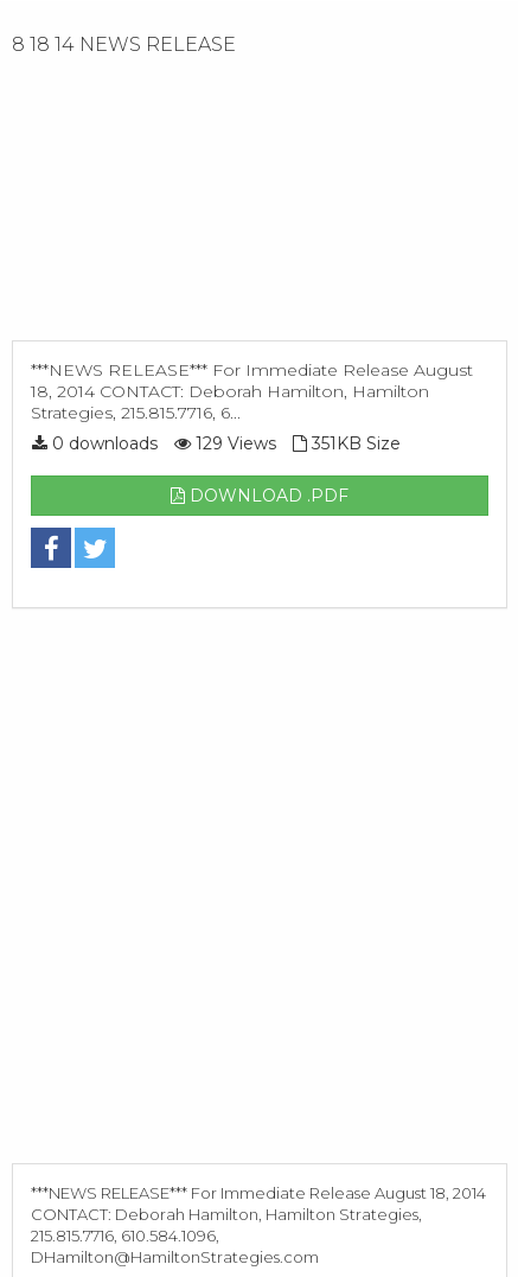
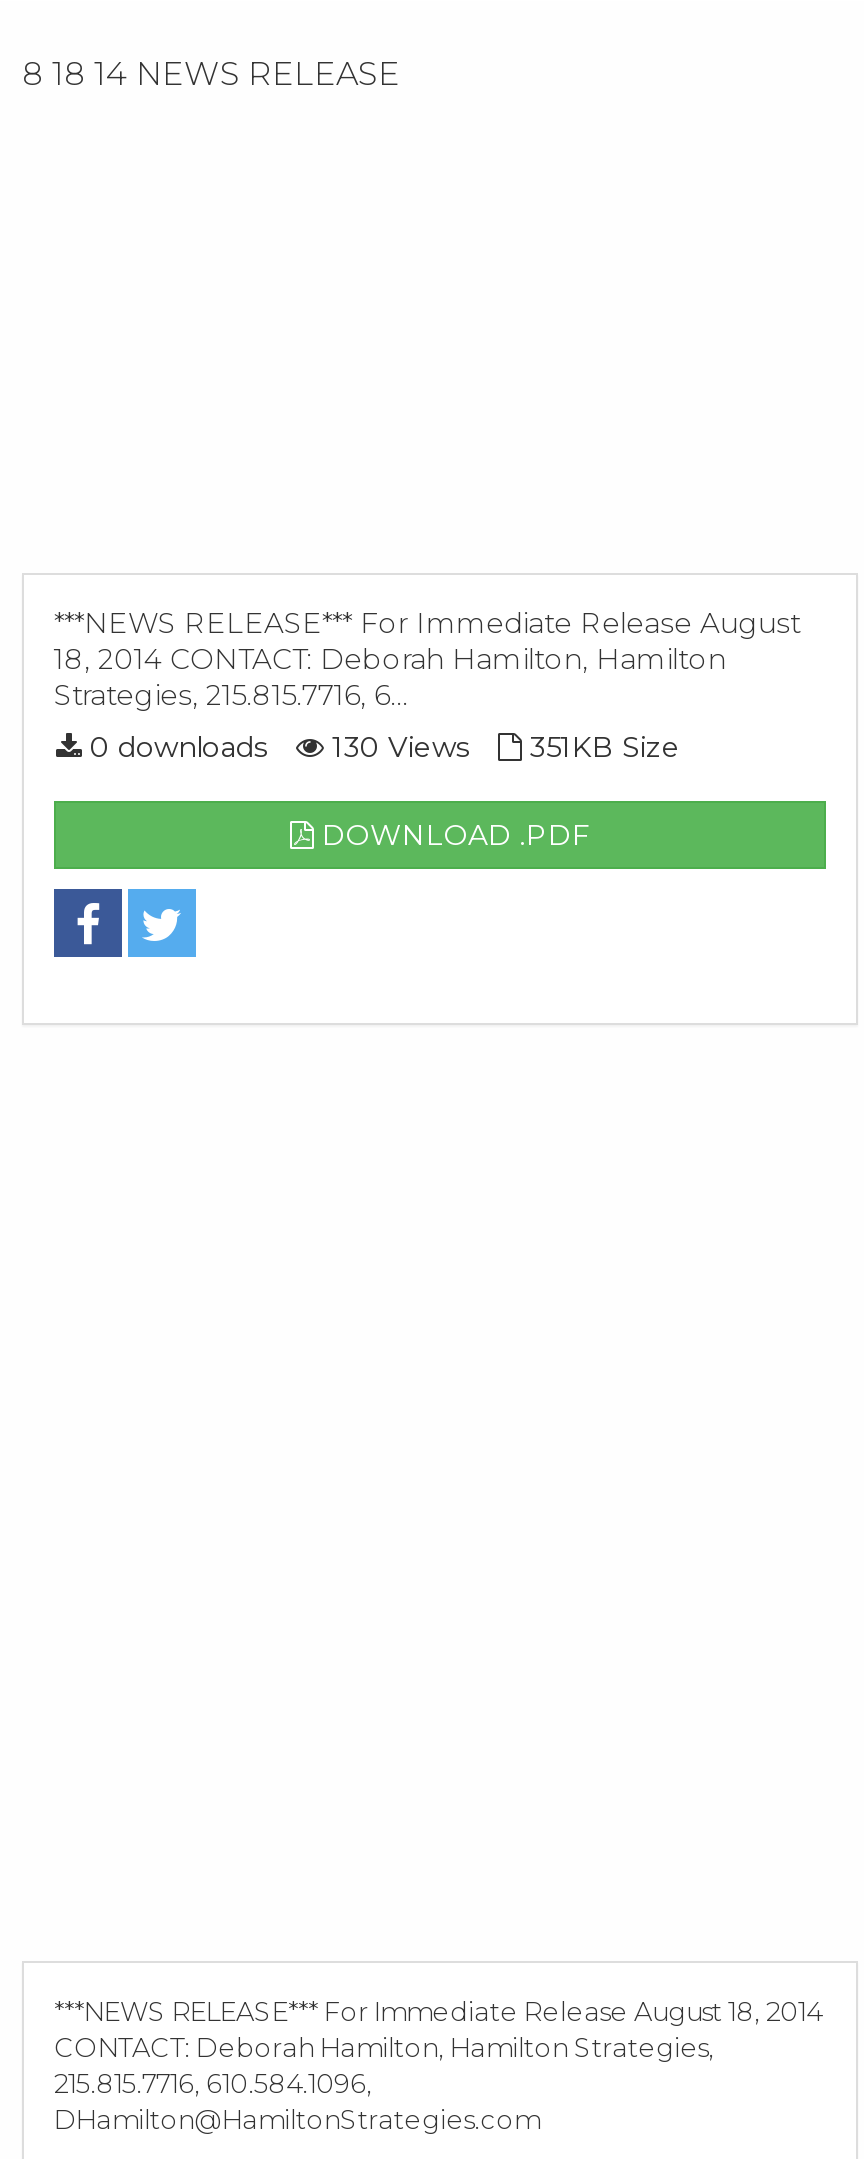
- 129 Views
+ 130 Views
